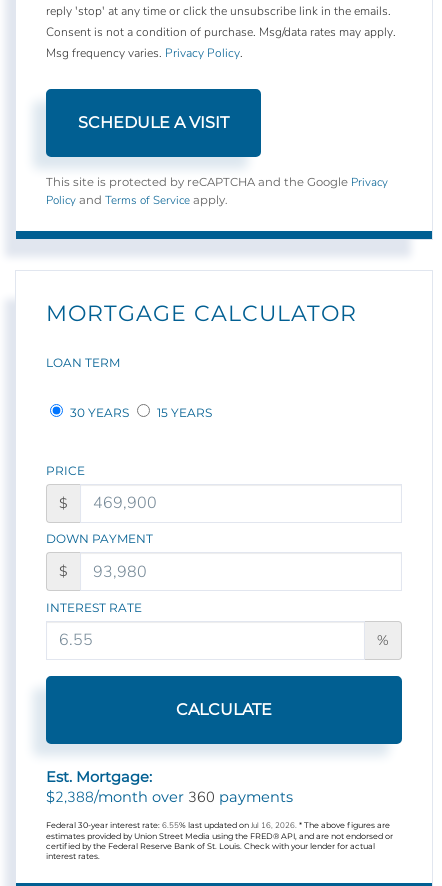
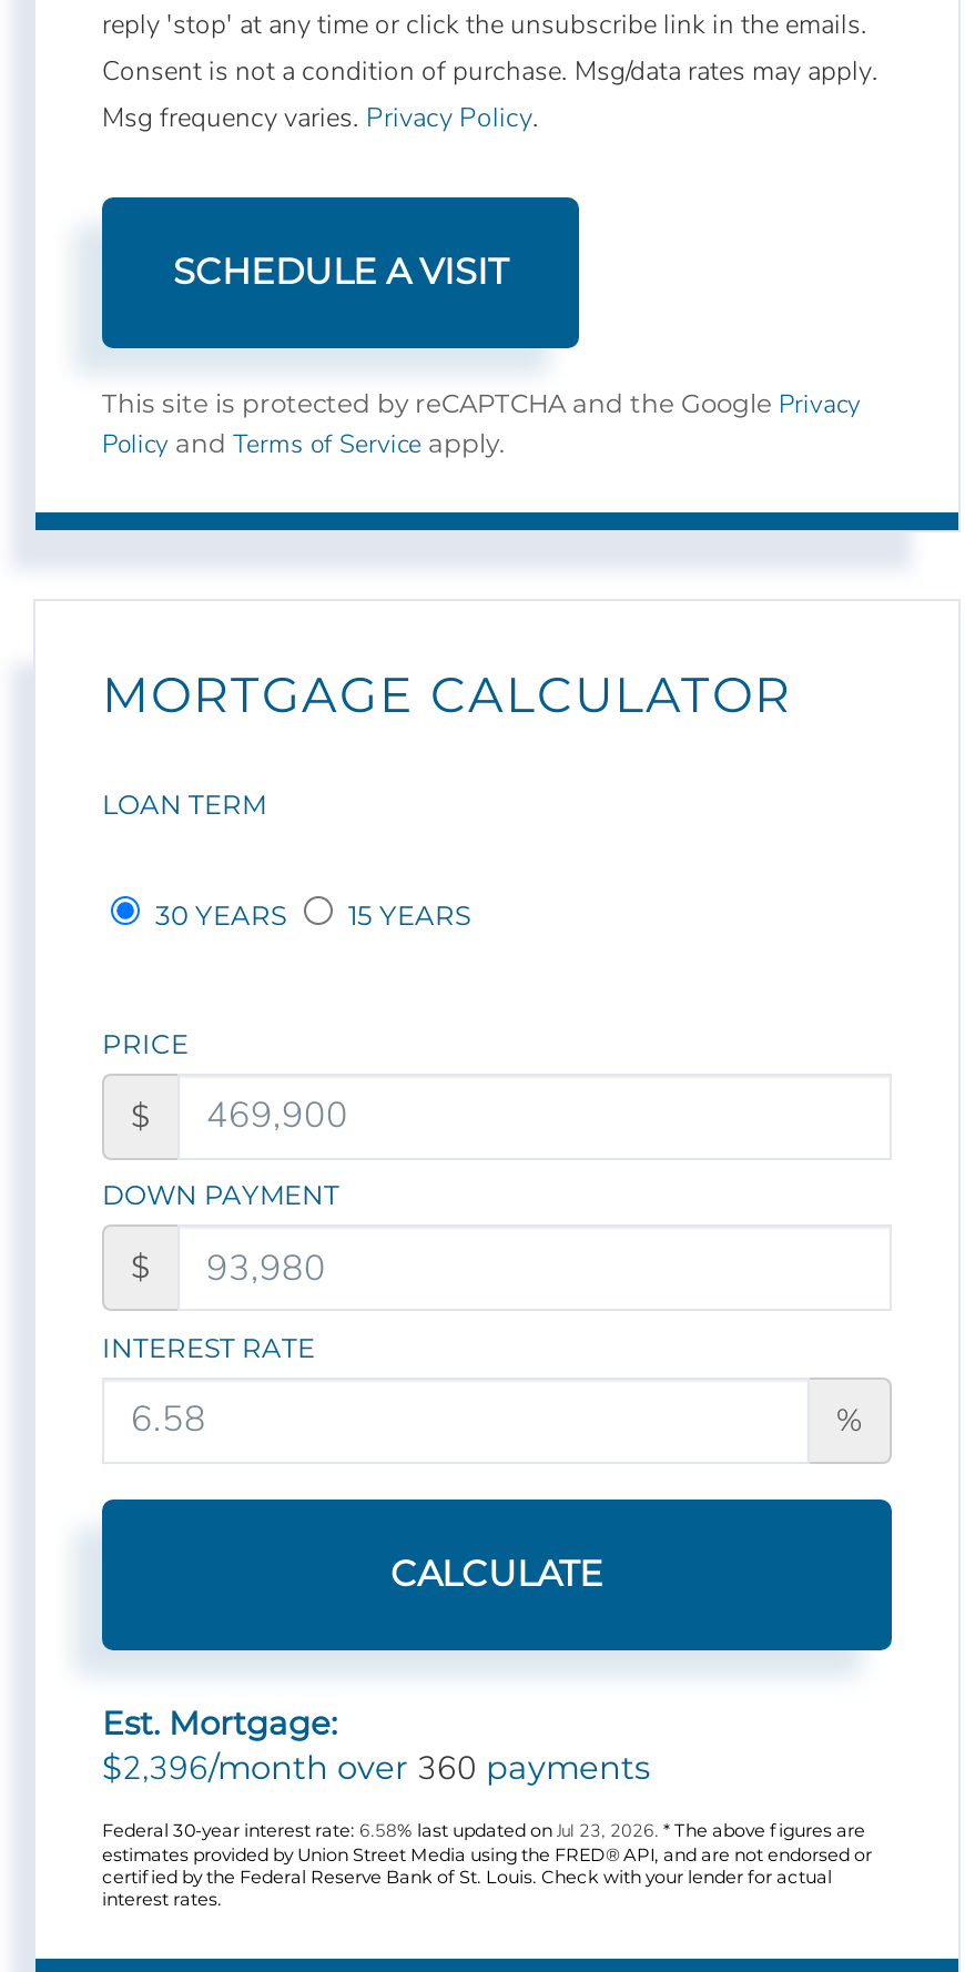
- $2,388/month over 360 payments
+ $2,396/month over 360 payments

- Federal 30-year interest rate: 6.55% last updated on Jul 16, 2026. * The above figures are
+ Federal 30-year interest rate: 6.58% last updated on Jul 23, 2026. * The above figures are
